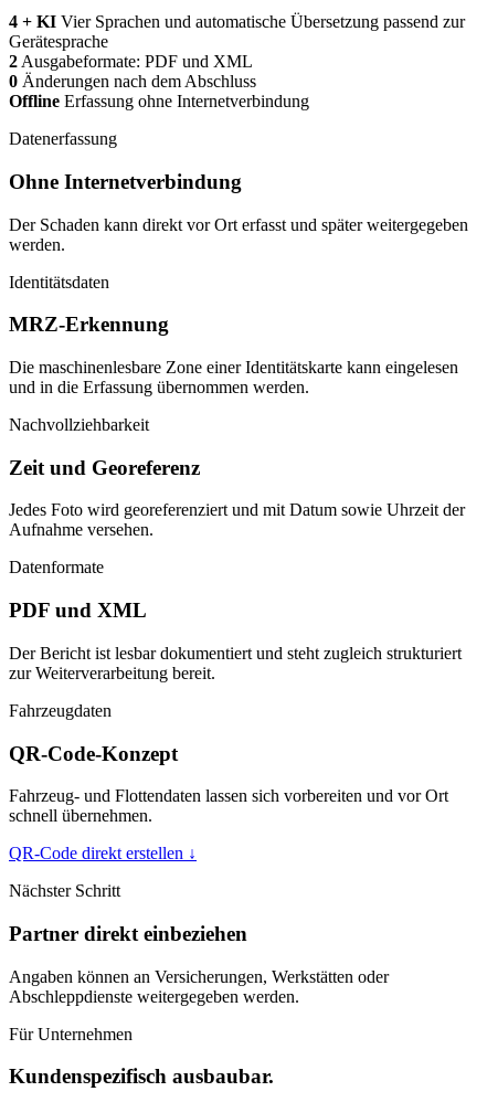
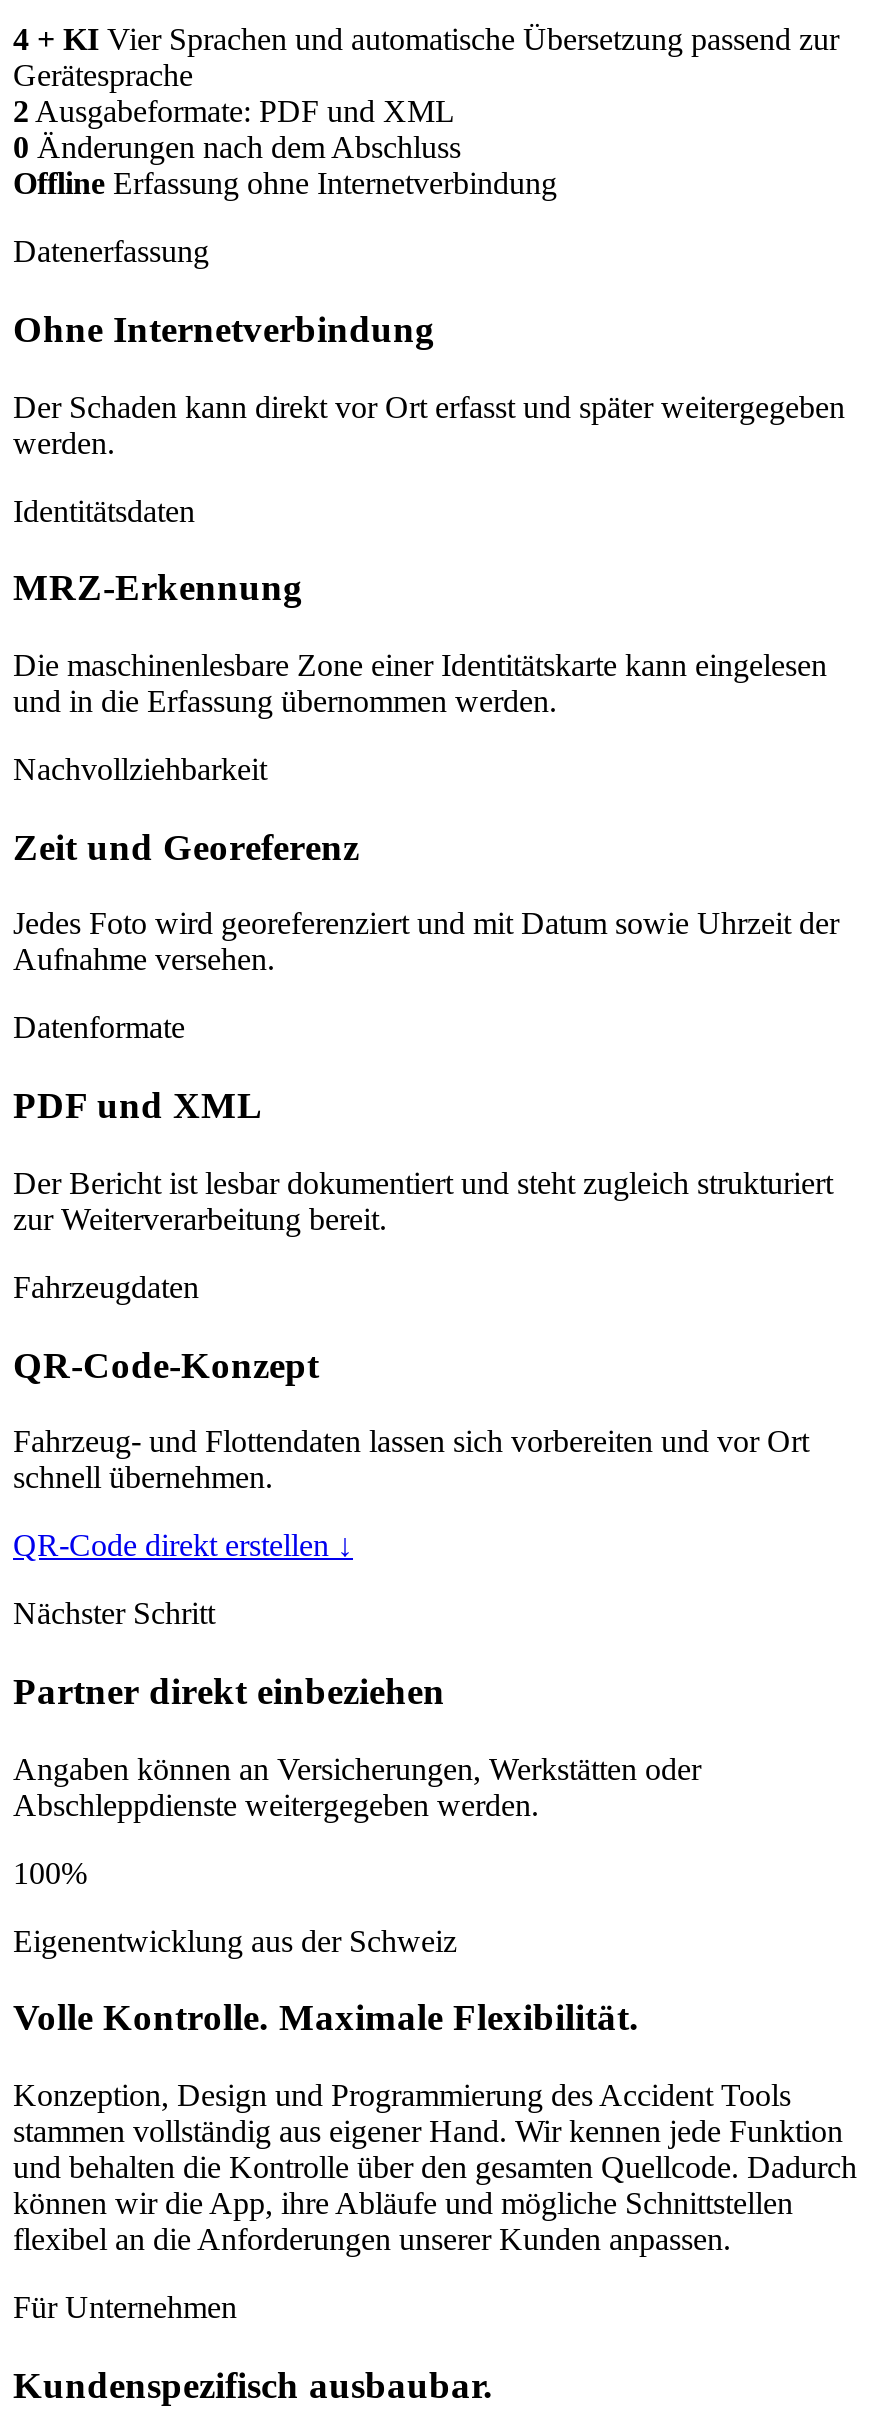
+ 100%
+ Eigenentwicklung aus der Schweiz
+ Volle Kontrolle. Maximale Flexibilität.
+ Konzeption, Design und Programmierung des Accident Tools
+ stammen vollständig aus eigener Hand. Wir kennen jede Funktion
+ und behalten die Kontrolle über den gesamten Quellcode. Dadurch
+ können wir die App, ihre Abläufe und mögliche Schnittstellen
+ flexibel an die Anforderungen unserer Kunden anpassen.
